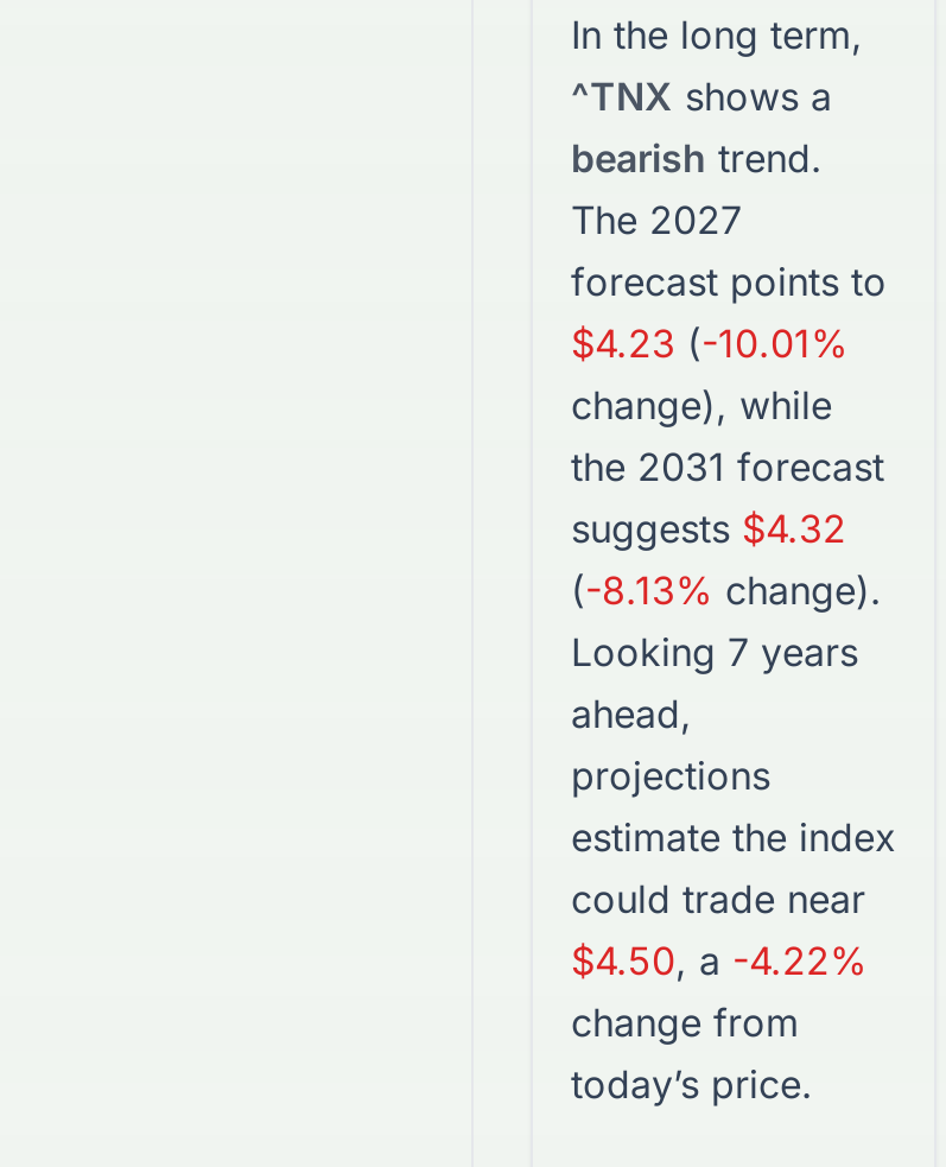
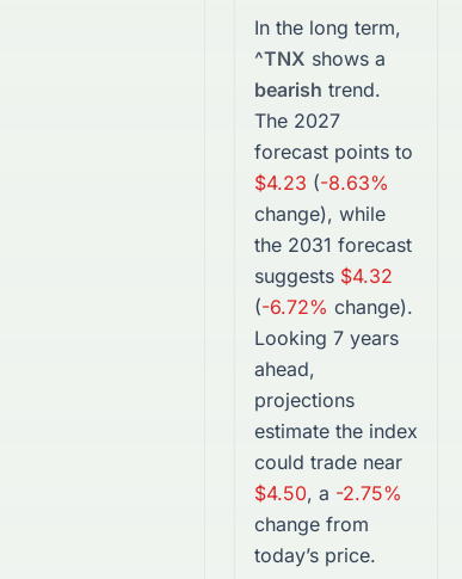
- $4.23 (-10.01%
+ $4.23 (-8.63%

- (-8.13% change).
+ (-6.72% change).

- $4.50, a -4.22%
+ $4.50, a -2.75%
